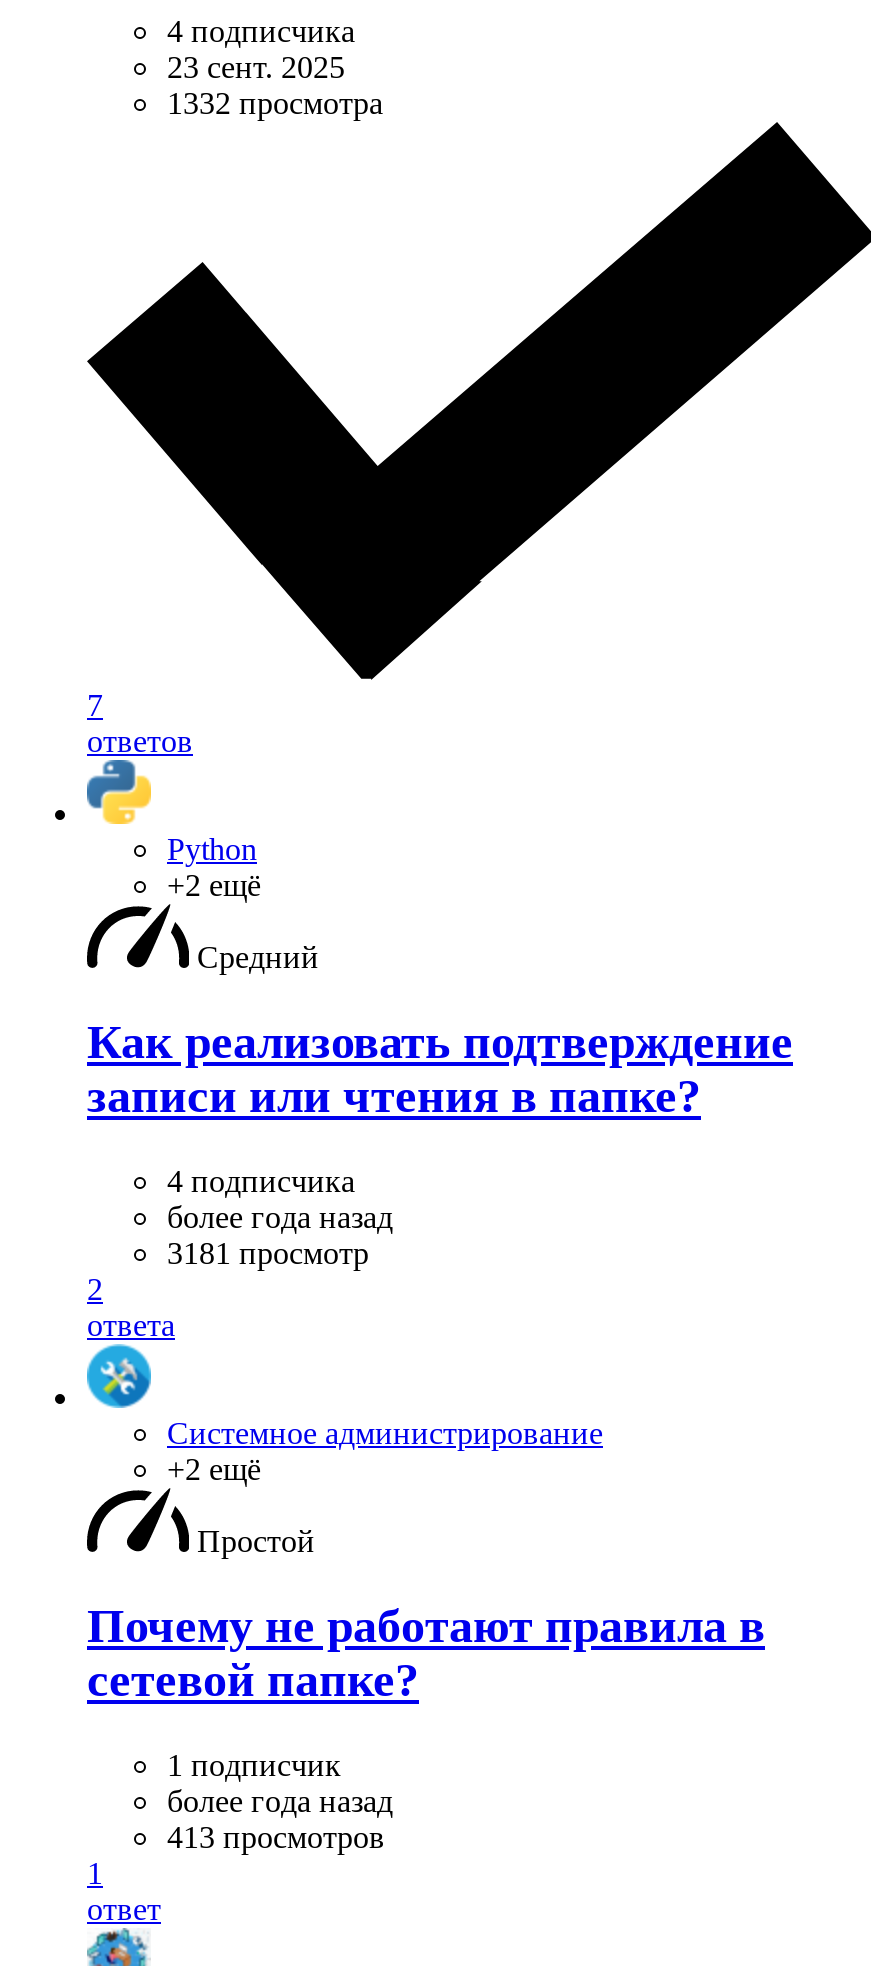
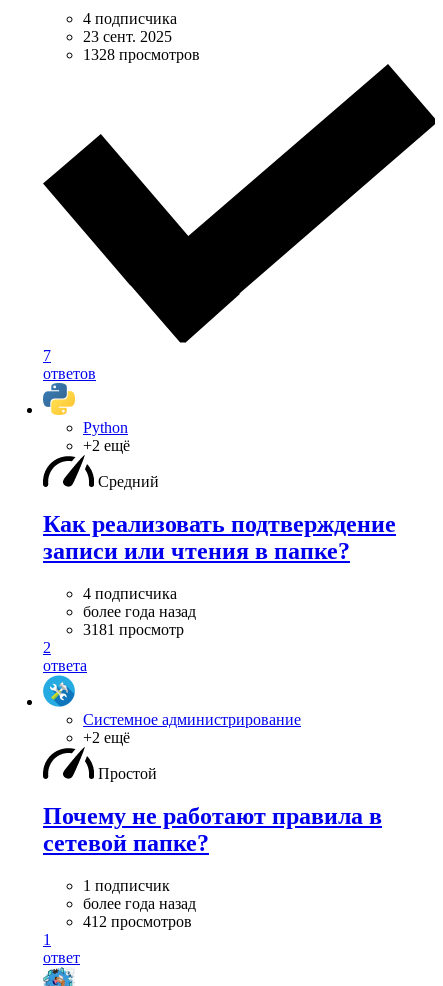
- 1332 просмотра
+ 1328 просмотров

- 413 просмотров
+ 412 просмотров
